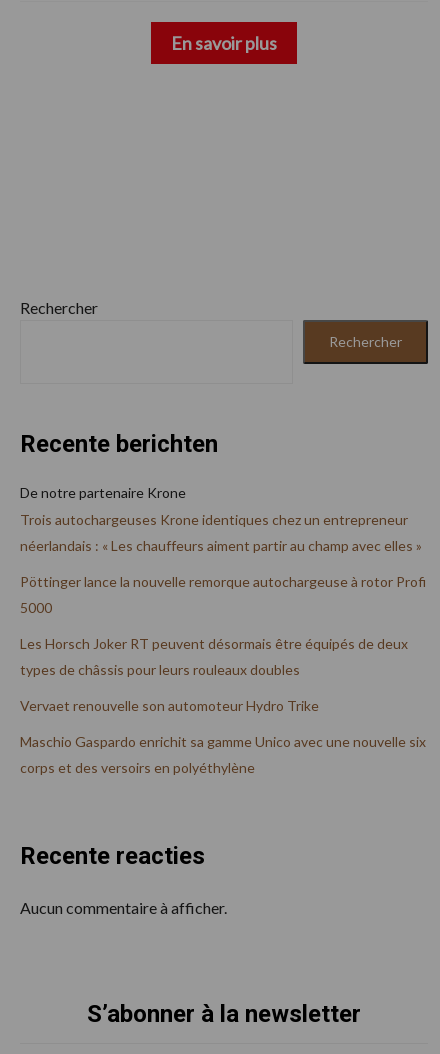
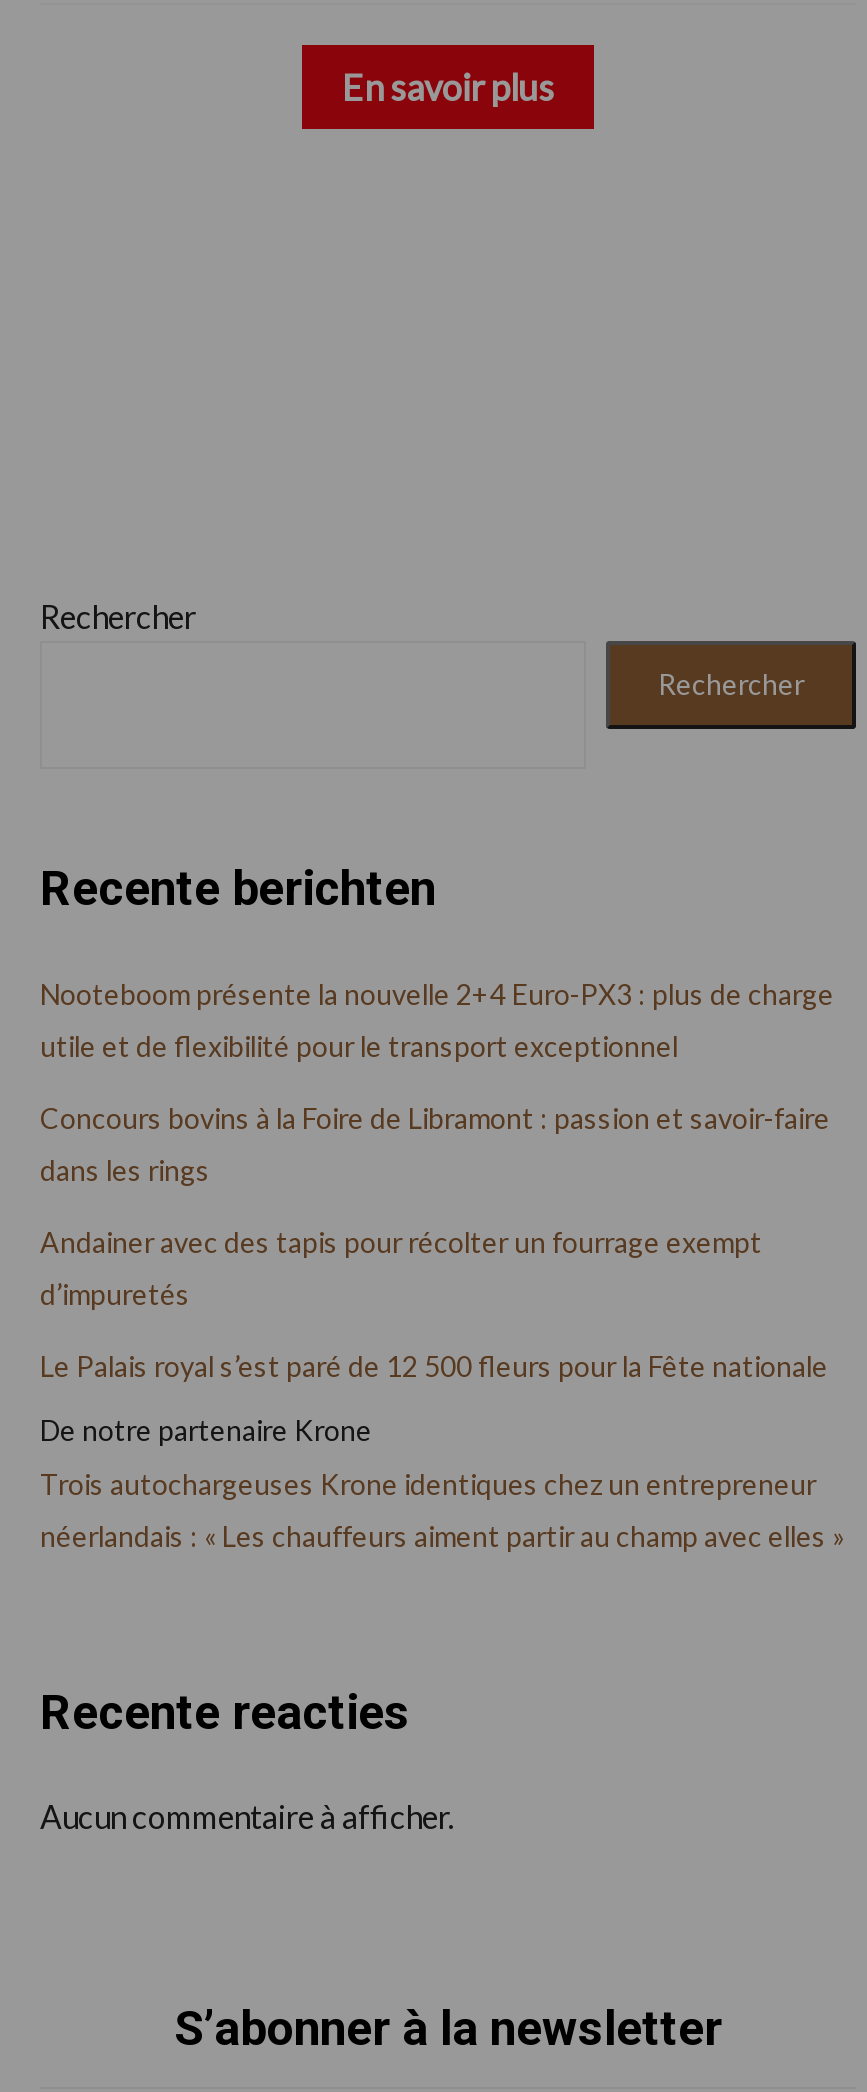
+ Nooteboom présente la nouvelle 2+4 Euro-PX3 : plus de charge
+ utile et de flexibilité pour le transport exceptionnel
+ Concours bovins à la Foire de Libramont : passion et savoir-faire
+ dans les rings
+ Andainer avec des tapis pour récolter un fourrage exempt
+ d’impuretés
+ Le Palais royal s’est paré de 12 500 fleurs pour la Fête nationale

moved down: De notre partenaire Krone | Trois autochargeuses Krone identiques chez un entrepreneur | néerlandais : « Les chauffeurs aiment partir au champ avec elles »

- Pöttinger lance la nouvelle remorque autochargeuse à rotor Profi
- 5000
- Les Horsch Joker RT peuvent désormais être équipés de deux
- types de châssis pour leurs rouleaux doubles
- Vervaet renouvelle son automoteur Hydro Trike
- Maschio Gaspardo enrichit sa gamme Unico avec une nouvelle six
- corps et des versoirs en polyéthylène
